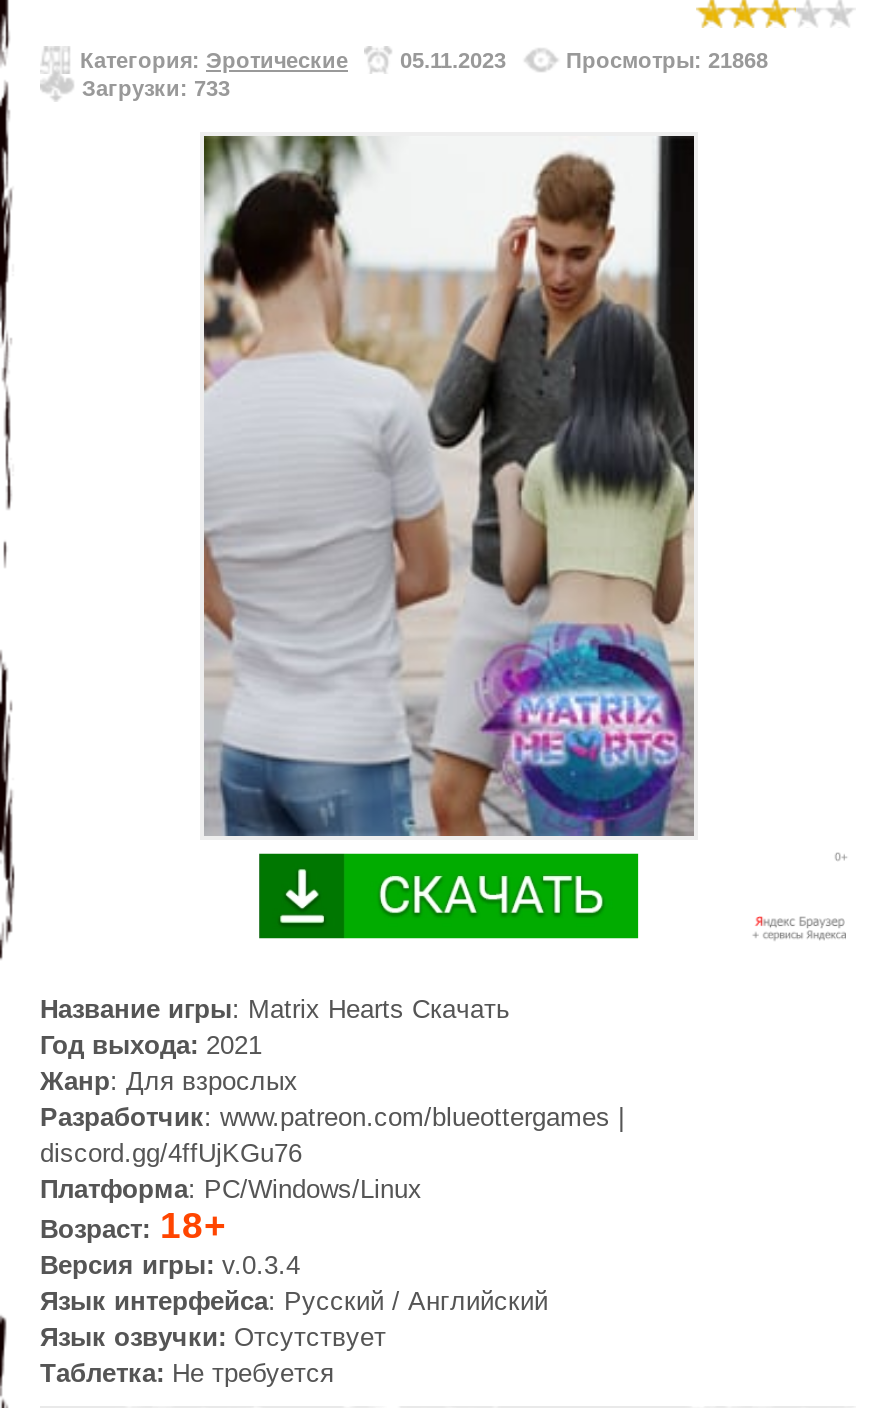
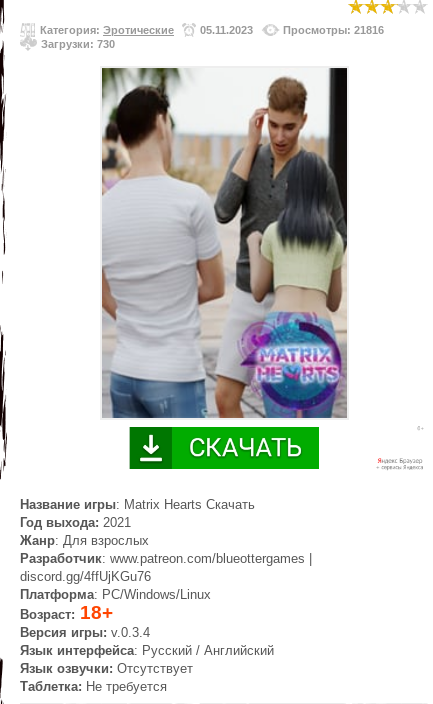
- Просмотры: 21868
+ Просмотры: 21816

- Загрузки: 733
+ Загрузки: 730
